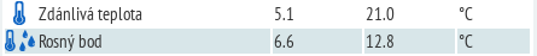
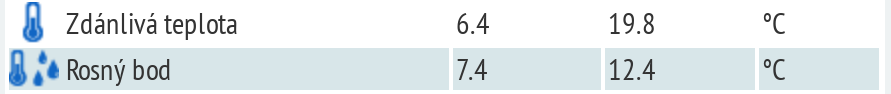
- 5.1
+ 6.4

- 21.0
+ 19.8

- 6.6
+ 7.4

- 12.8
+ 12.4
